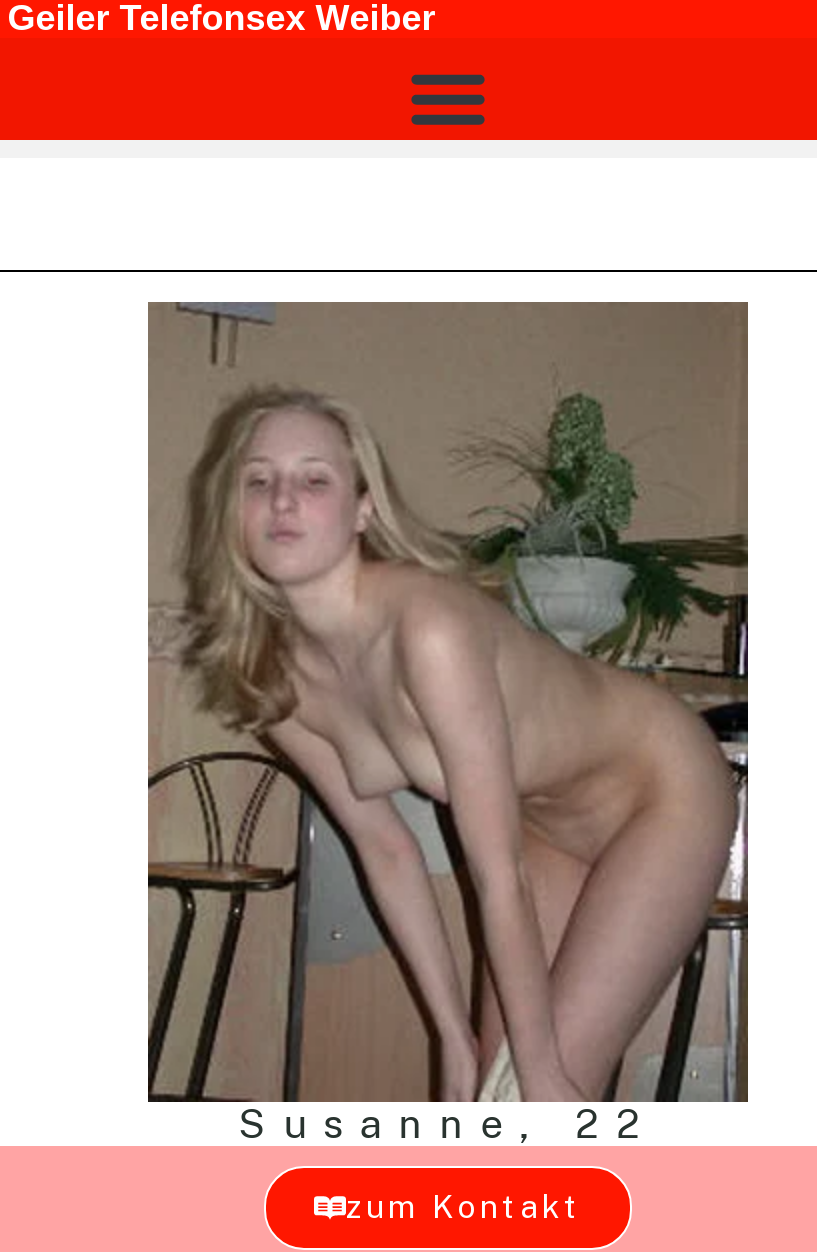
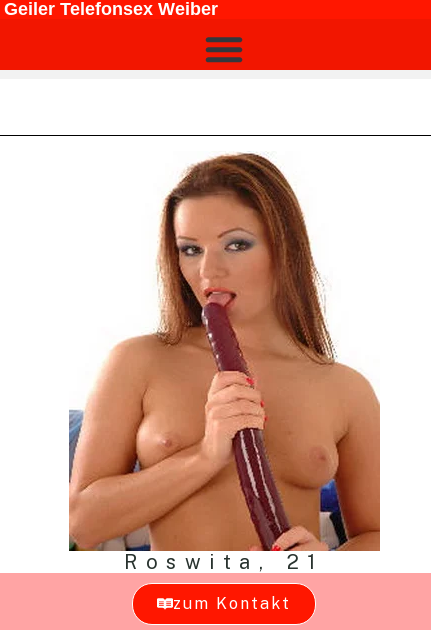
- [image]
- Susanne, 22
+ [image]
+ Roswita, 21
